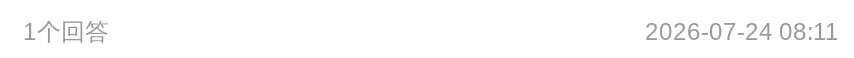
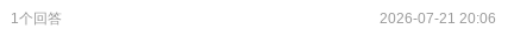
- 2026-07-24 08:11
+ 2026-07-21 20:06
